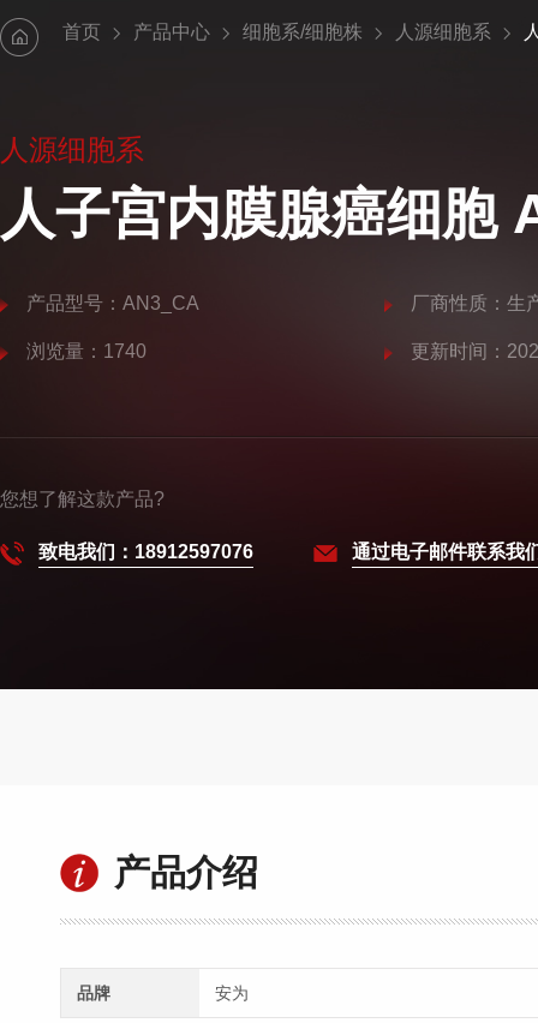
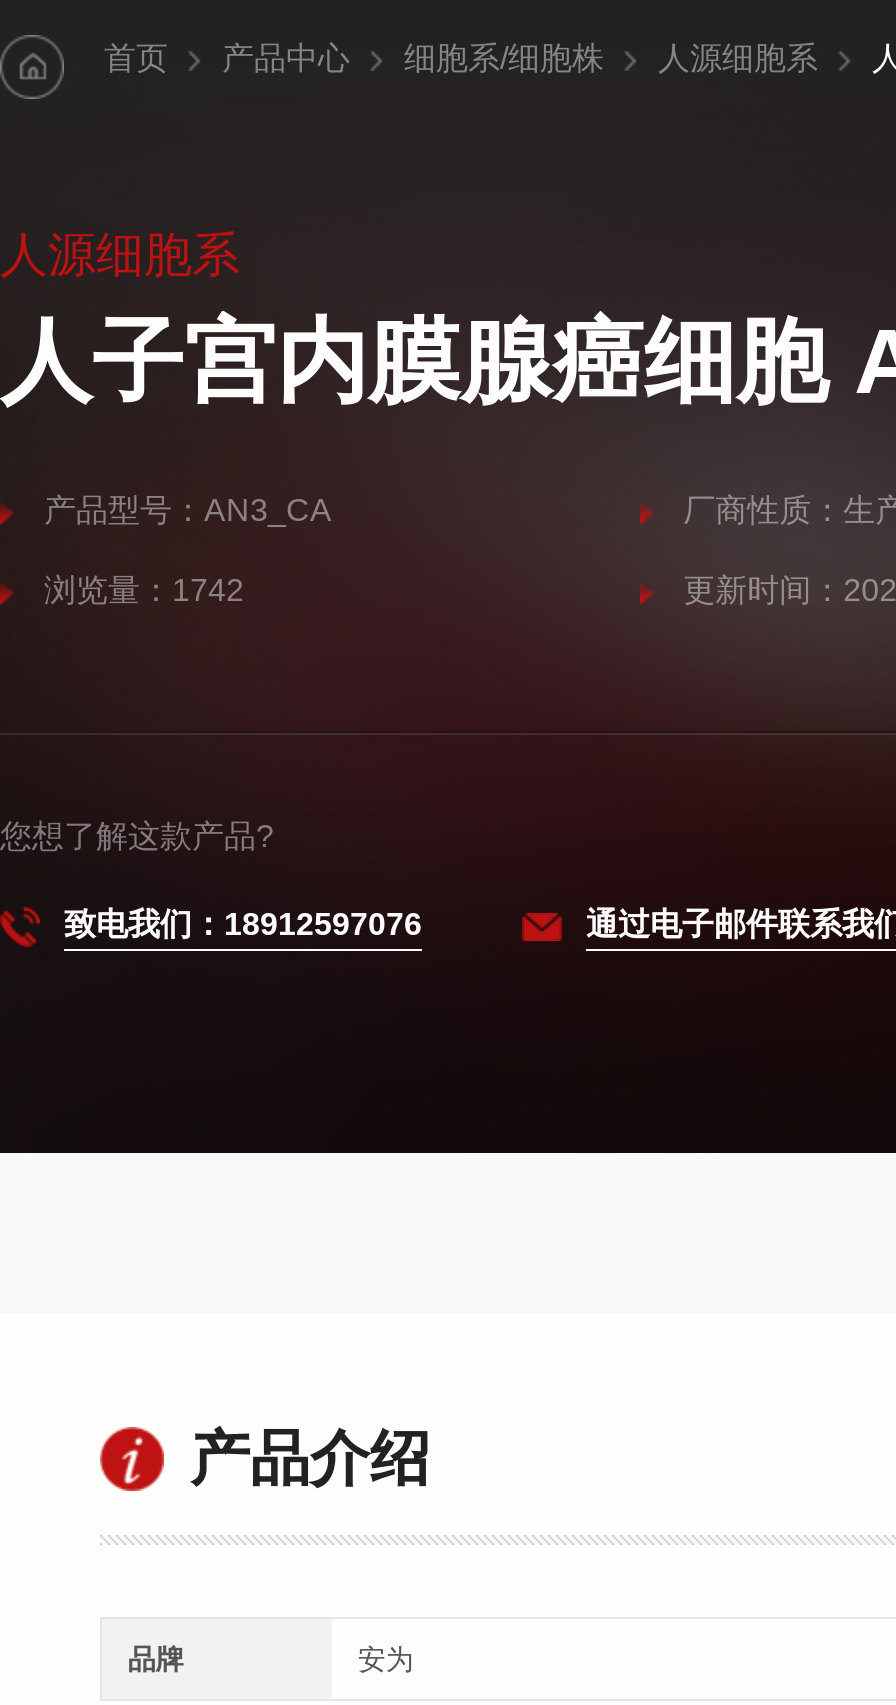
- 浏览量：1740
+ 浏览量：1742
